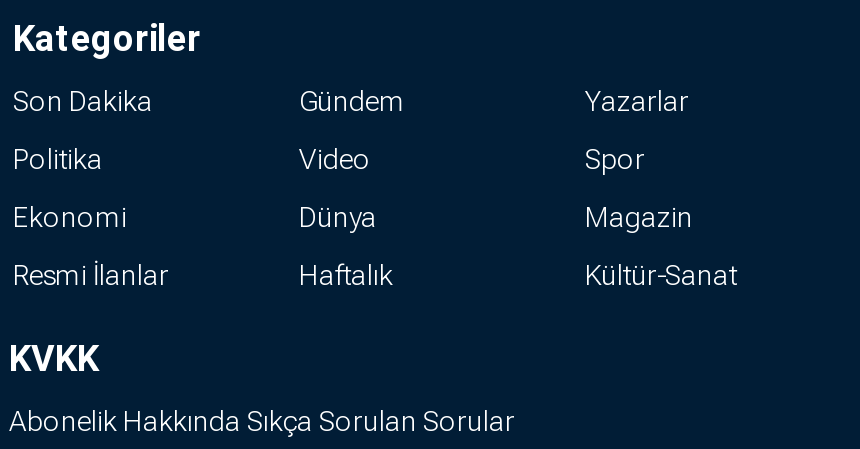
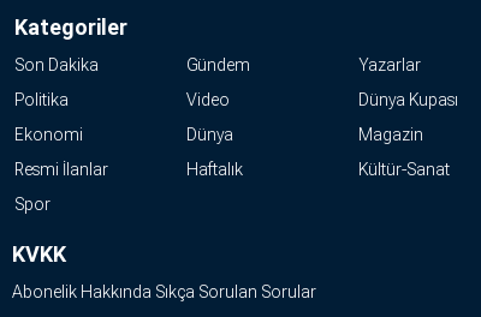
moved down: Spor

+ Dünya Kupası
